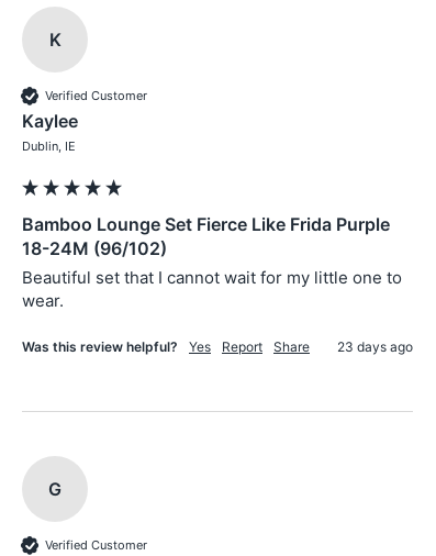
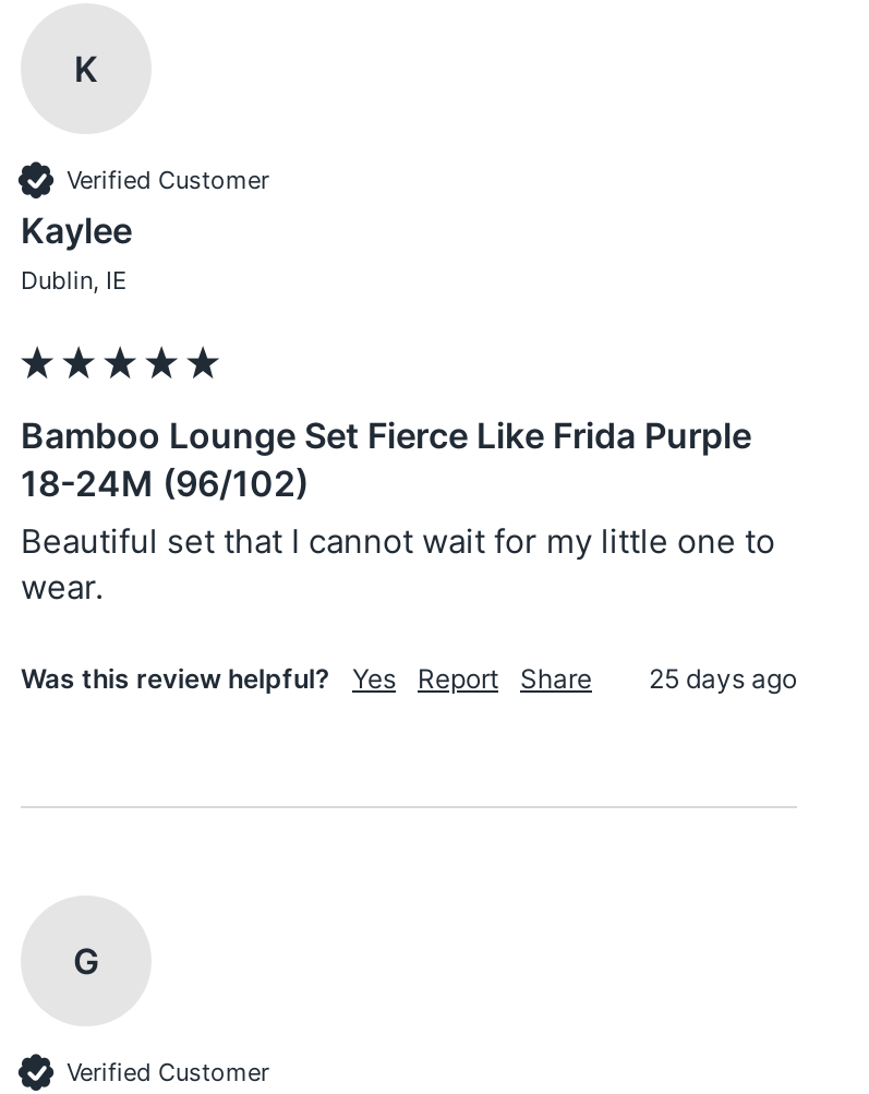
- Was this review helpful? Yes Report Share 23 days ago
+ Was this review helpful? Yes Report Share 25 days ago
